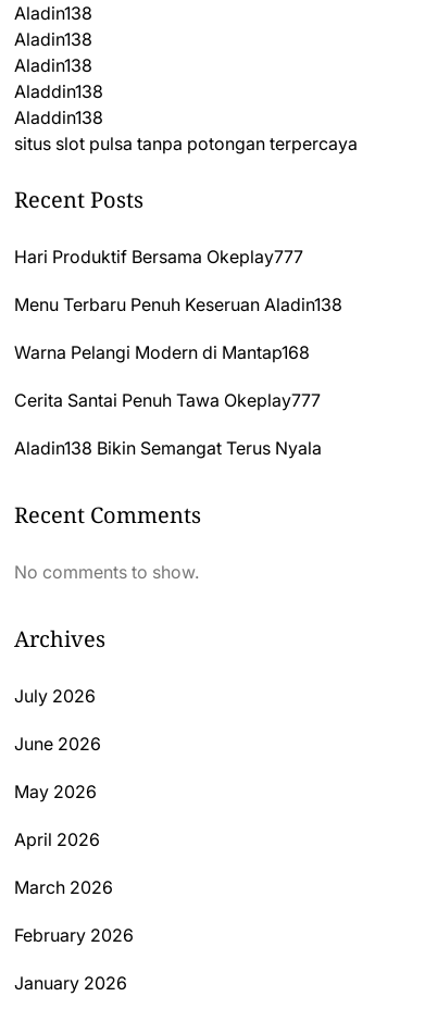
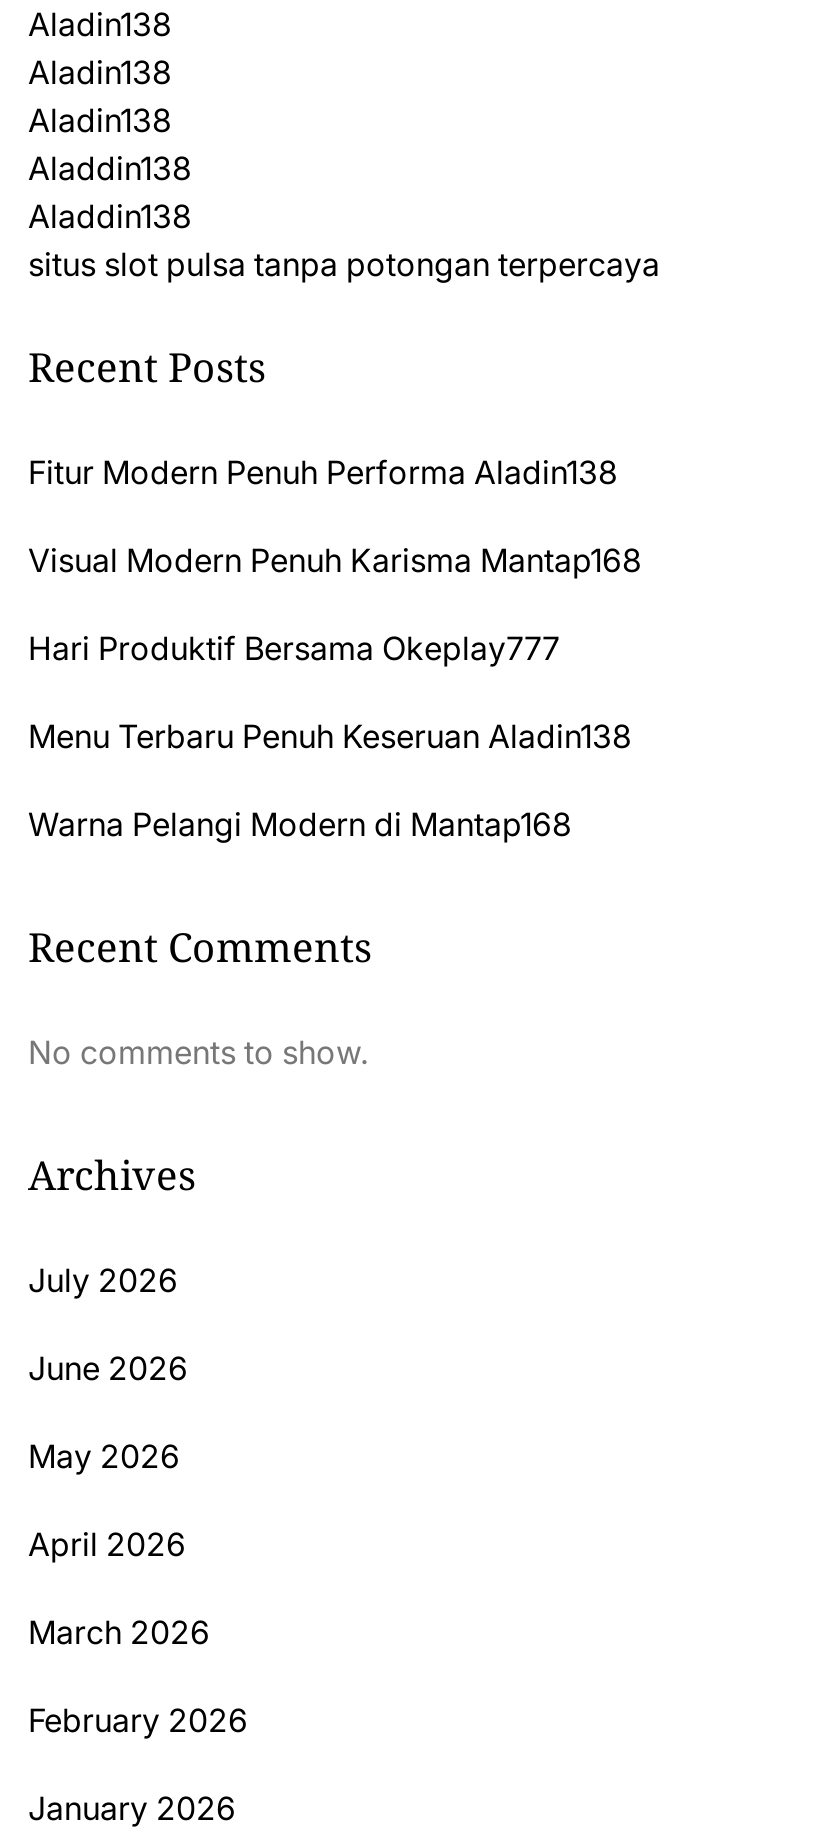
+ Fitur Modern Penuh Performa Aladin138
+ Visual Modern Penuh Karisma Mantap168

moved down: Hari Produktif Bersama Okeplay777 | Menu Terbaru Penuh Keseruan Aladin138 | Warna Pelangi Modern di Mantap168

- Cerita Santai Penuh Tawa Okeplay777
- Aladin138 Bikin Semangat Terus Nyala
